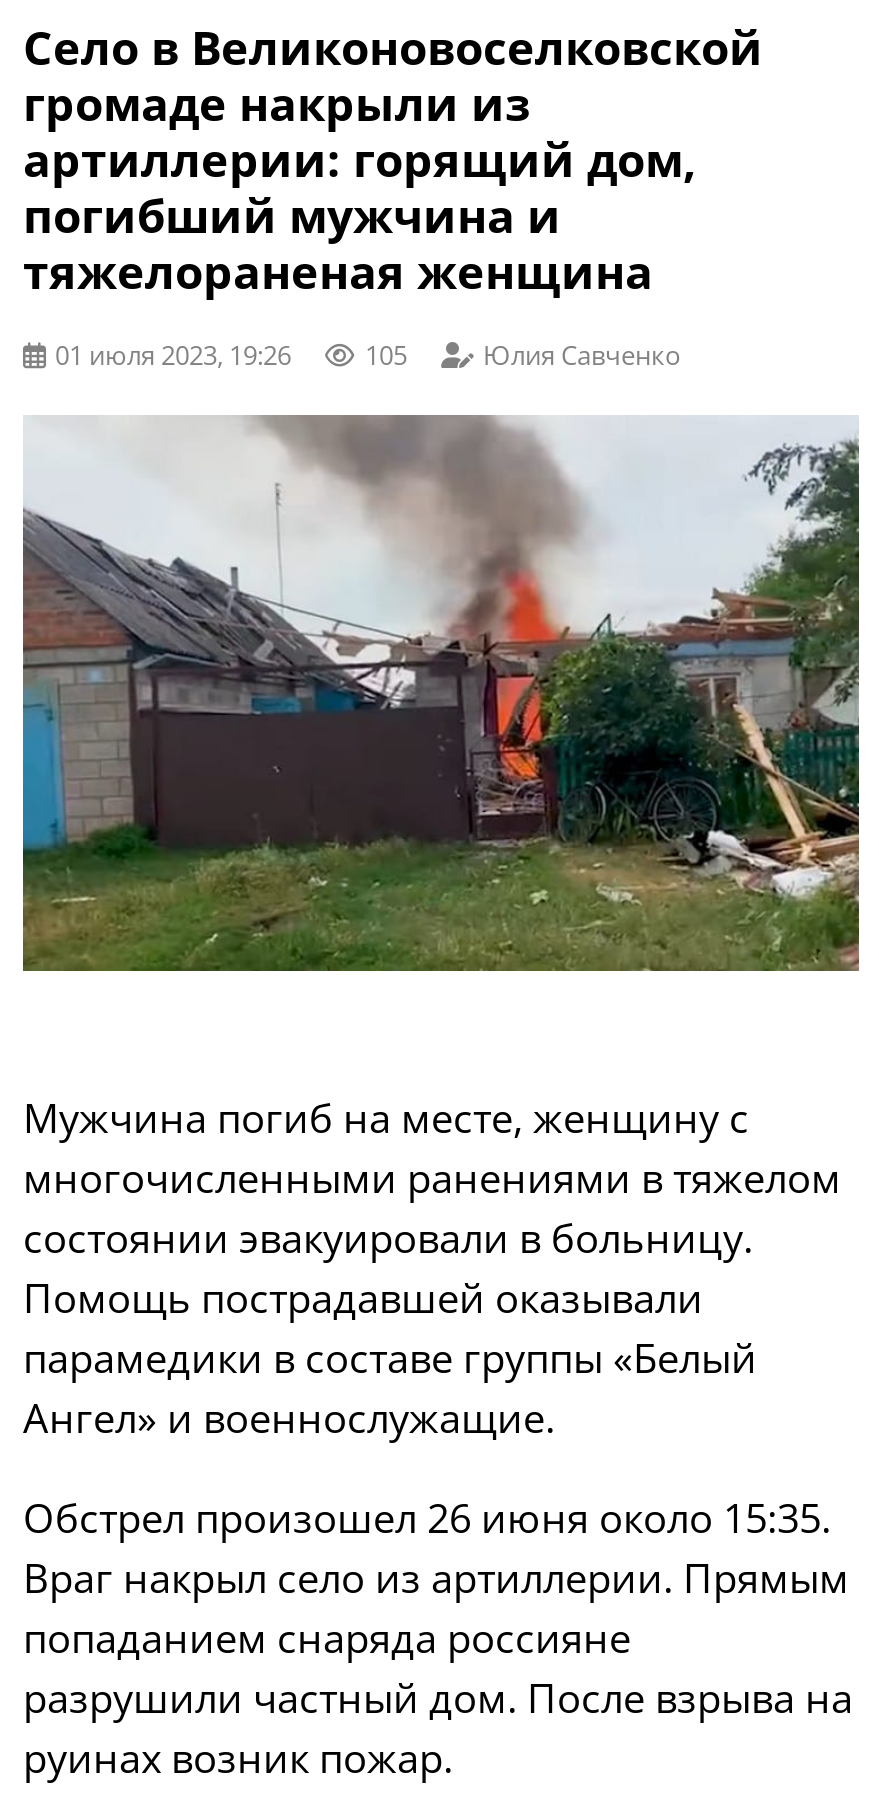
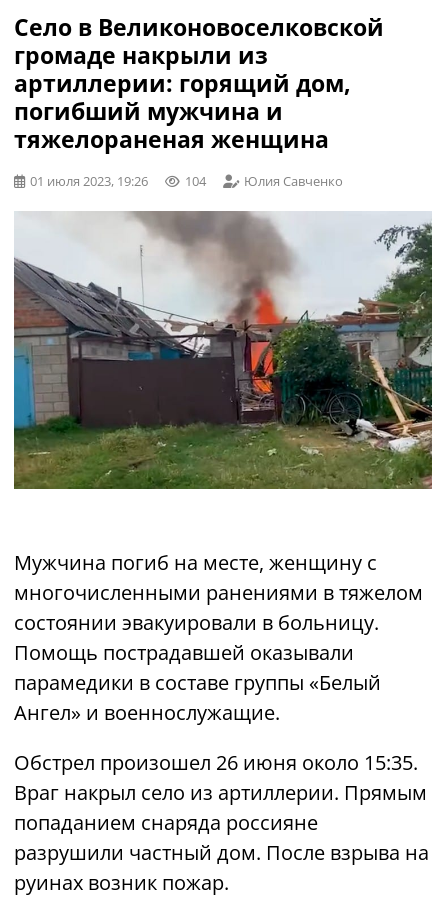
- 105
+ 104
